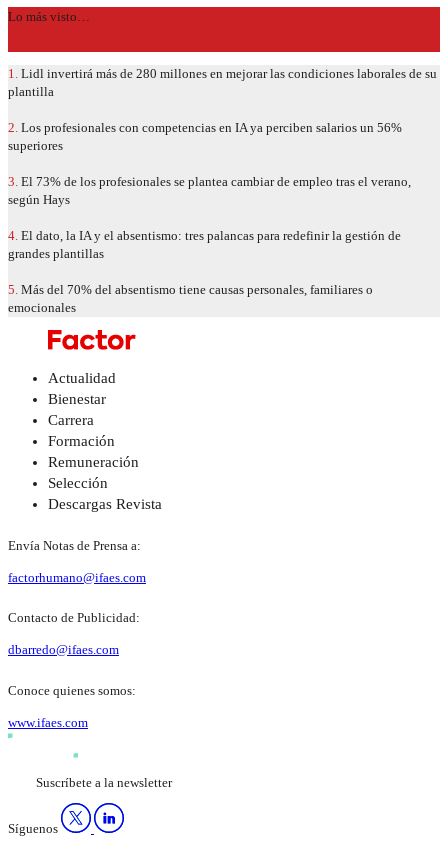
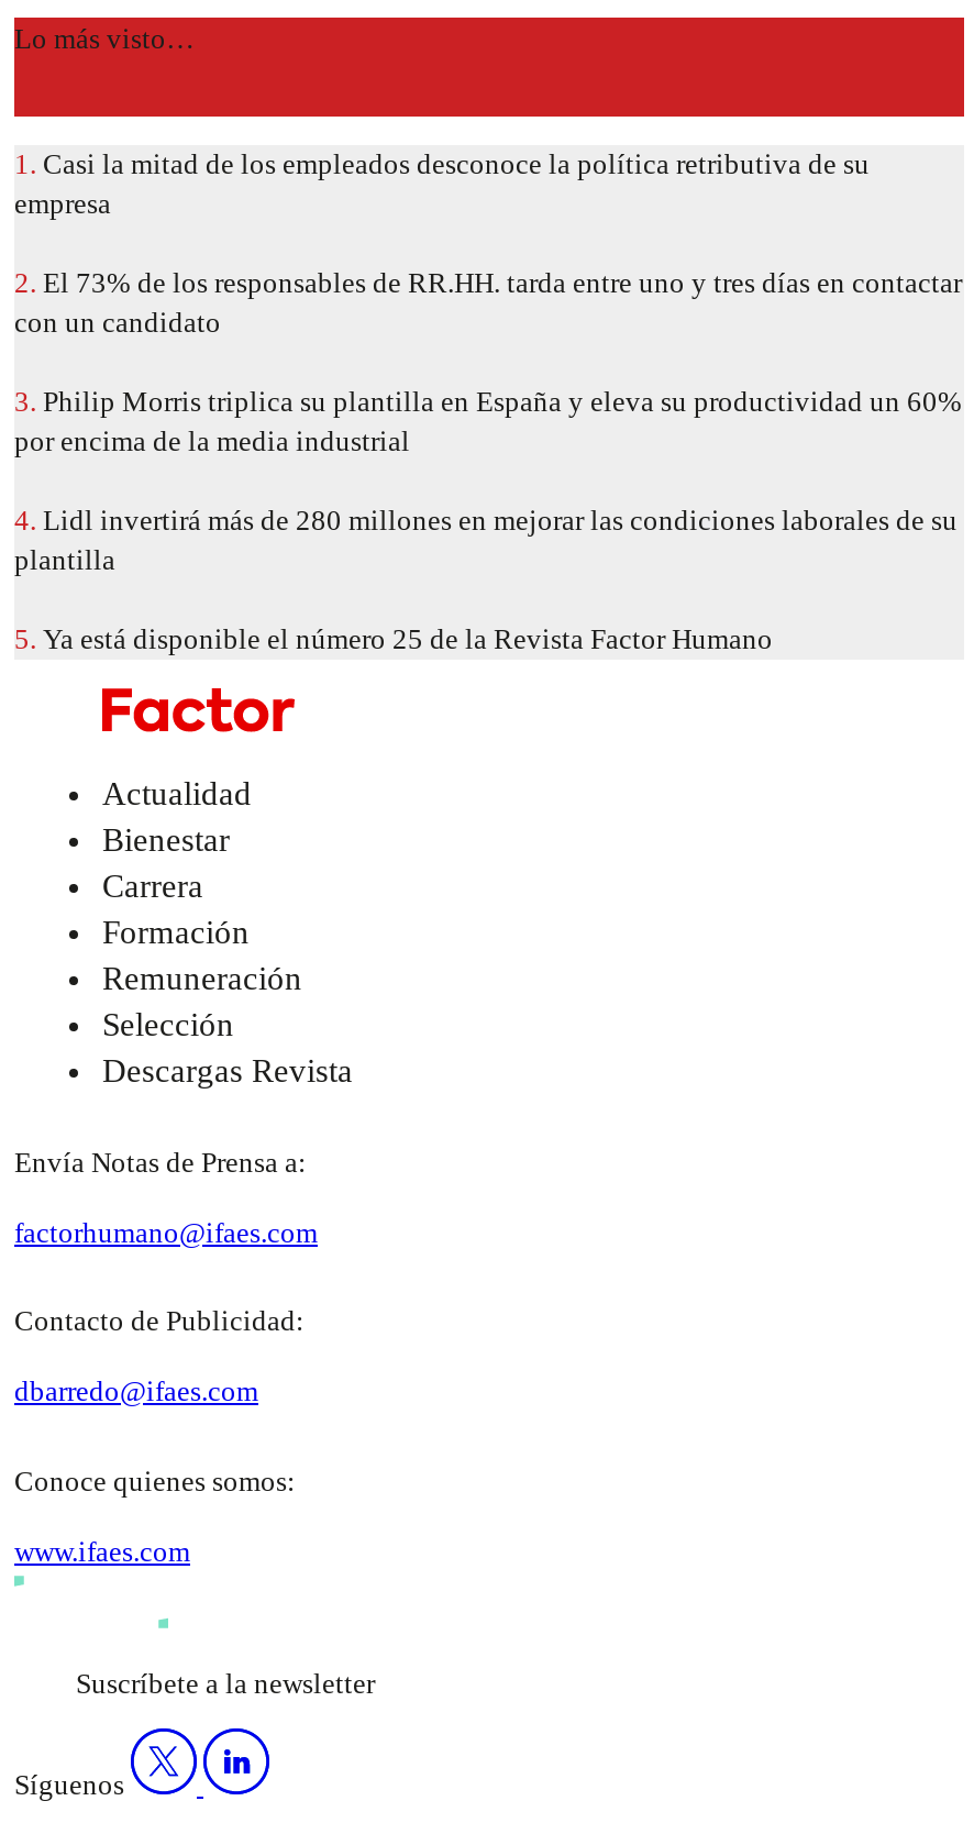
- 1. Lidl invertirá más de 280 millones en mejorar las condiciones laborales de su
+ 1. Casi la mitad de los empleados desconoce la política retributiva de su
+ empresa
+ 2. El 73% de los responsables de RR.HH. tarda entre uno y tres días en contactar
+ con un candidato
+ 3. Philip Morris triplica su plantilla en España y eleva su productividad un 60%
+ por encima de la media industrial
+ 4. Lidl invertirá más de 280 millones en mejorar las condiciones laborales de su

moved down: plantilla

- 2. Los profesionales con competencias en IA ya perciben salarios un 56%
- superiores
- 3. El 73% de los profesionales se plantea cambiar de empleo tras el verano,
- según Hays
- 4. El dato, la IA y el absentismo: tres palancas para redefinir la gestión de
- grandes plantillas
- 5. Más del 70% del absentismo tiene causas personales, familiares o
- emocionales
+ 5. Ya está disponible el número 25 de la Revista Factor Humano
